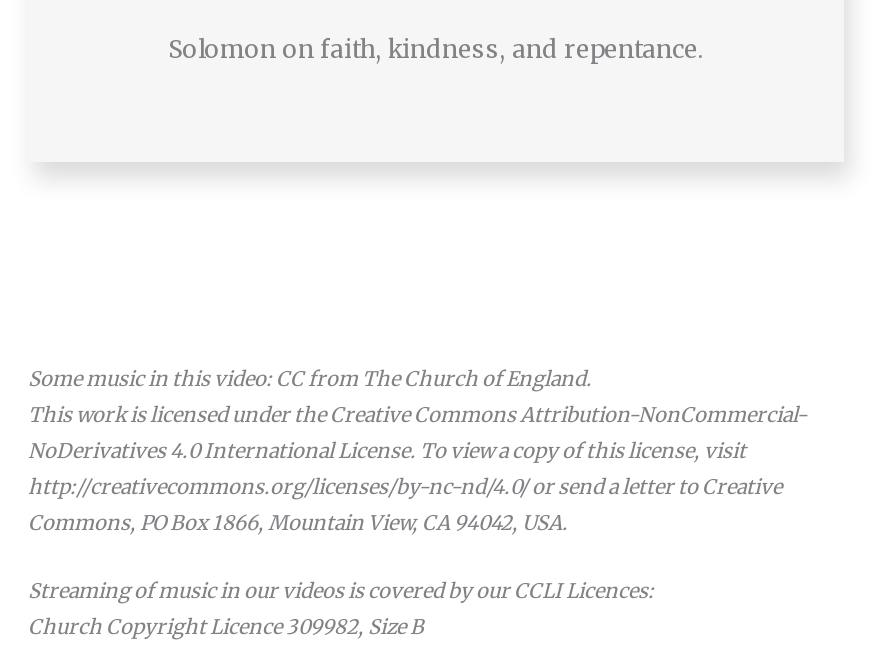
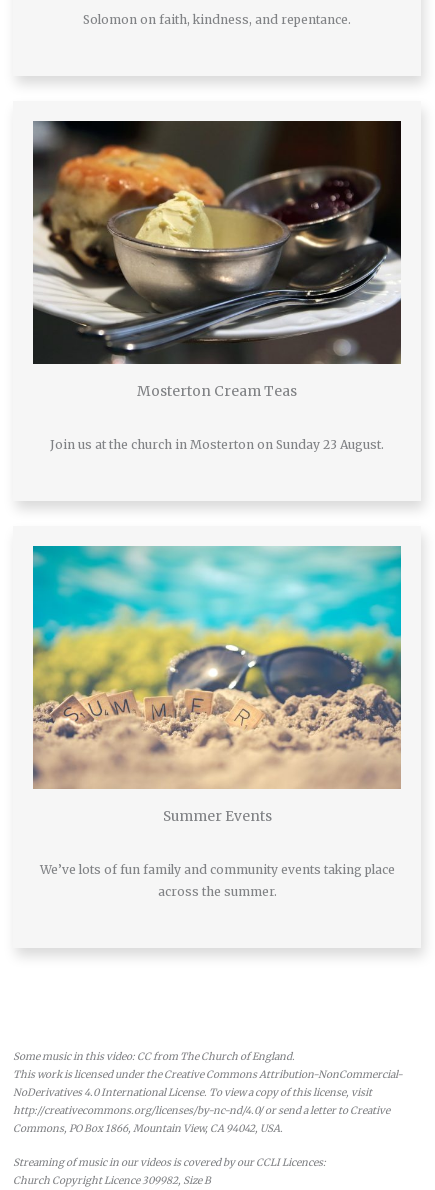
+ [image]
+ Mosterton Cream Teas
+ Join us at the church in Mosterton on Sunday 23 August.

+ [image]
+ Summer Events
+ We’ve lots of fun family and community events taking place
+ across the summer.
